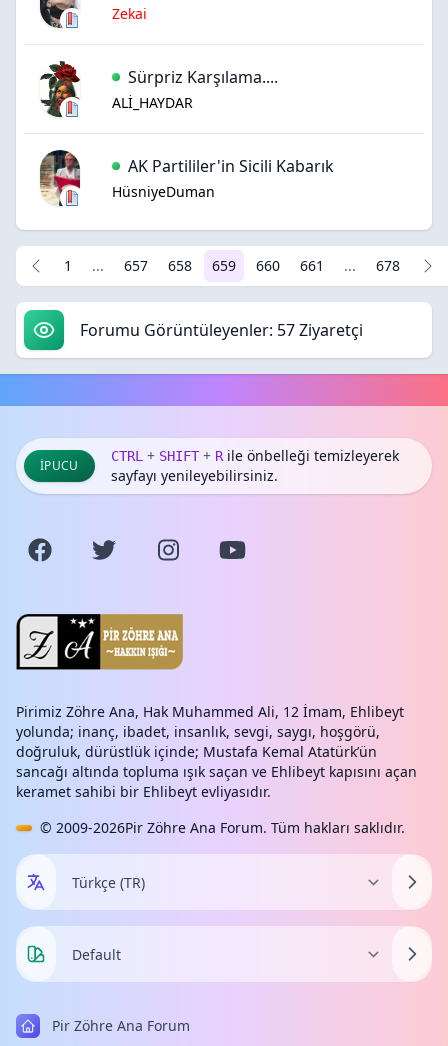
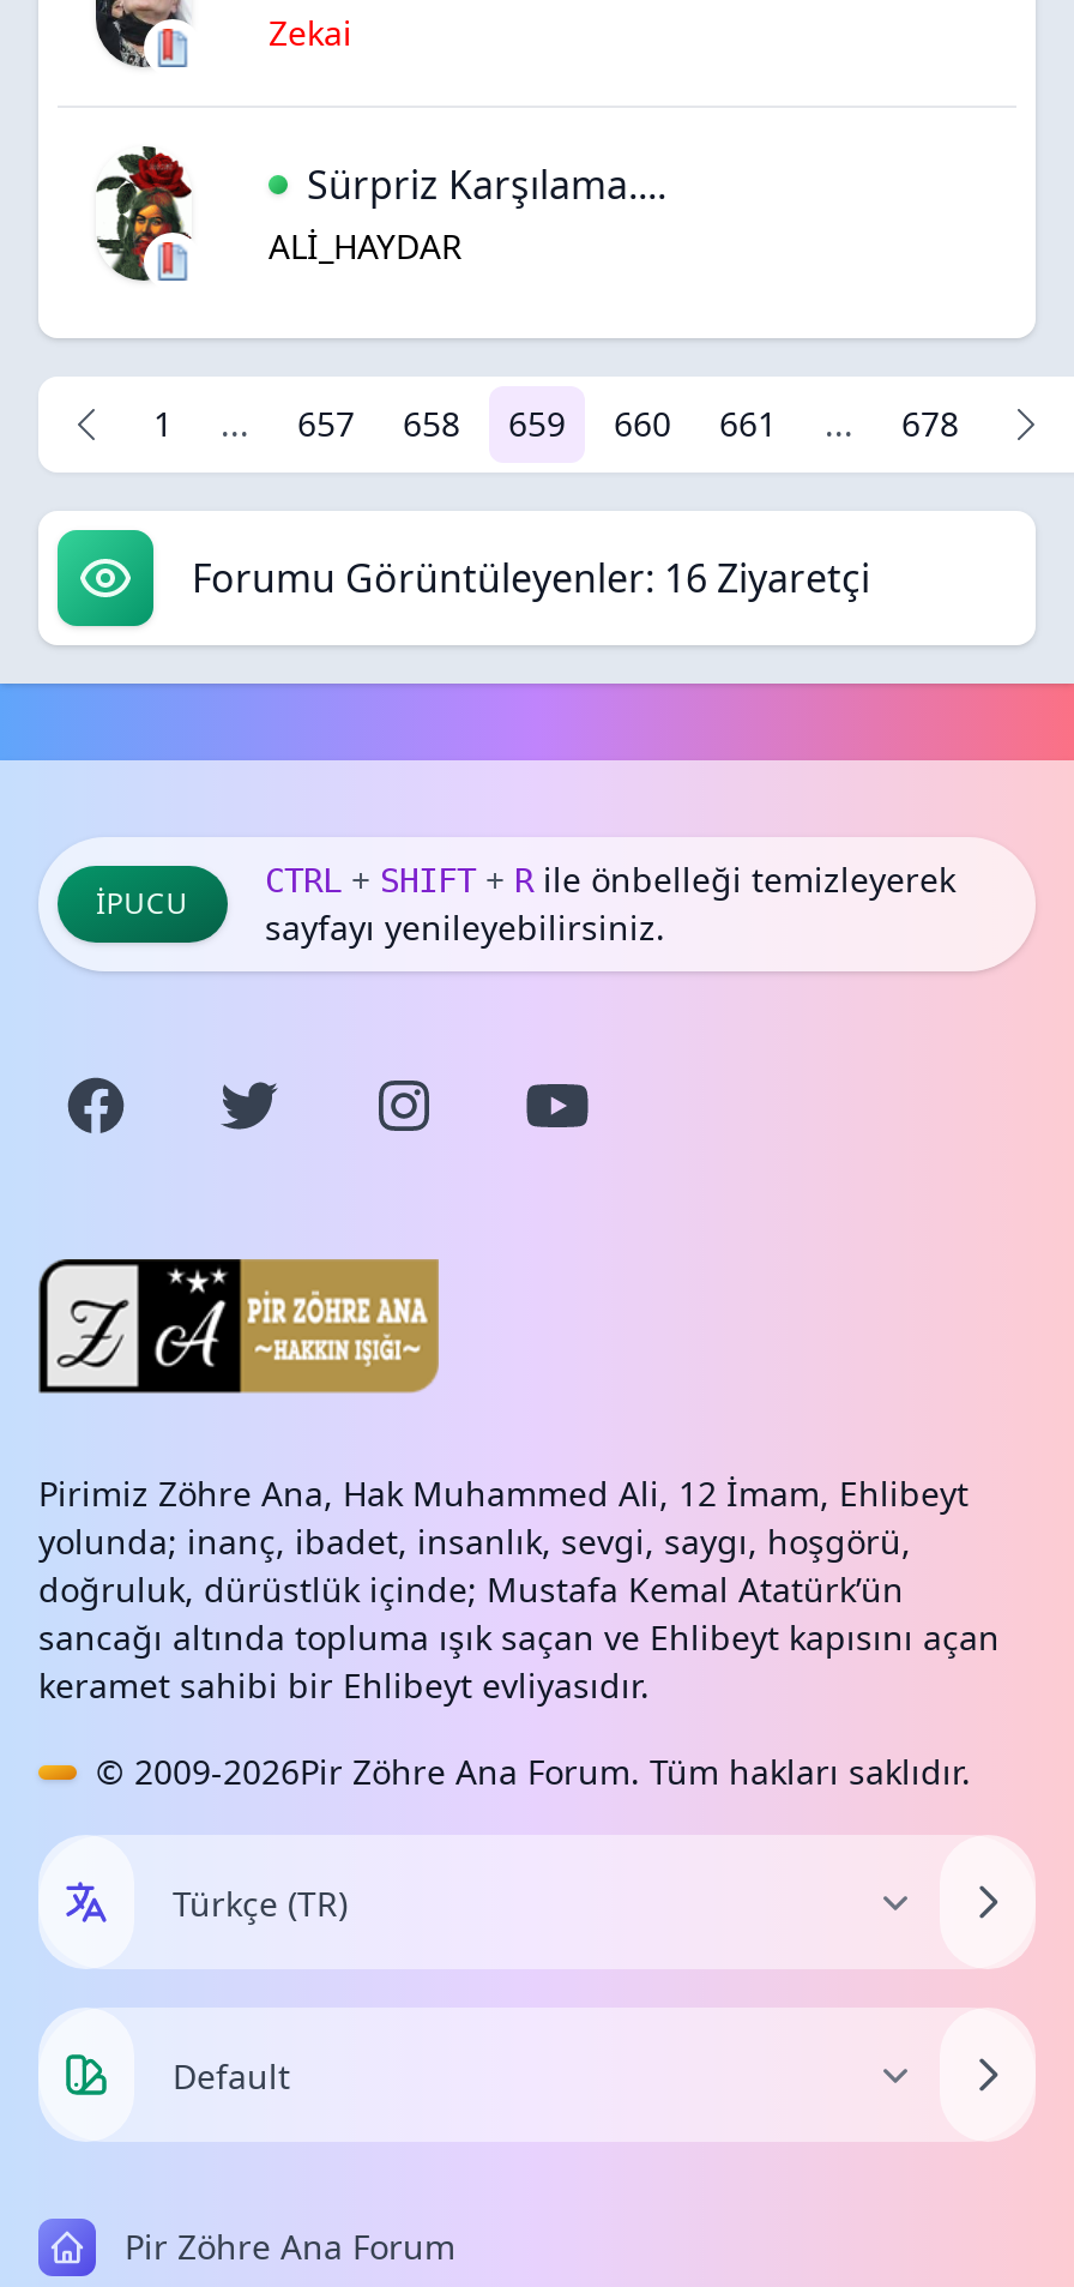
- [image]
- AK Partililer'in Sicili Kabarık
- HüsniyeDuman

- Forumu Görüntüleyenler: 57 Ziyaretçi
+ Forumu Görüntüleyenler: 16 Ziyaretçi
